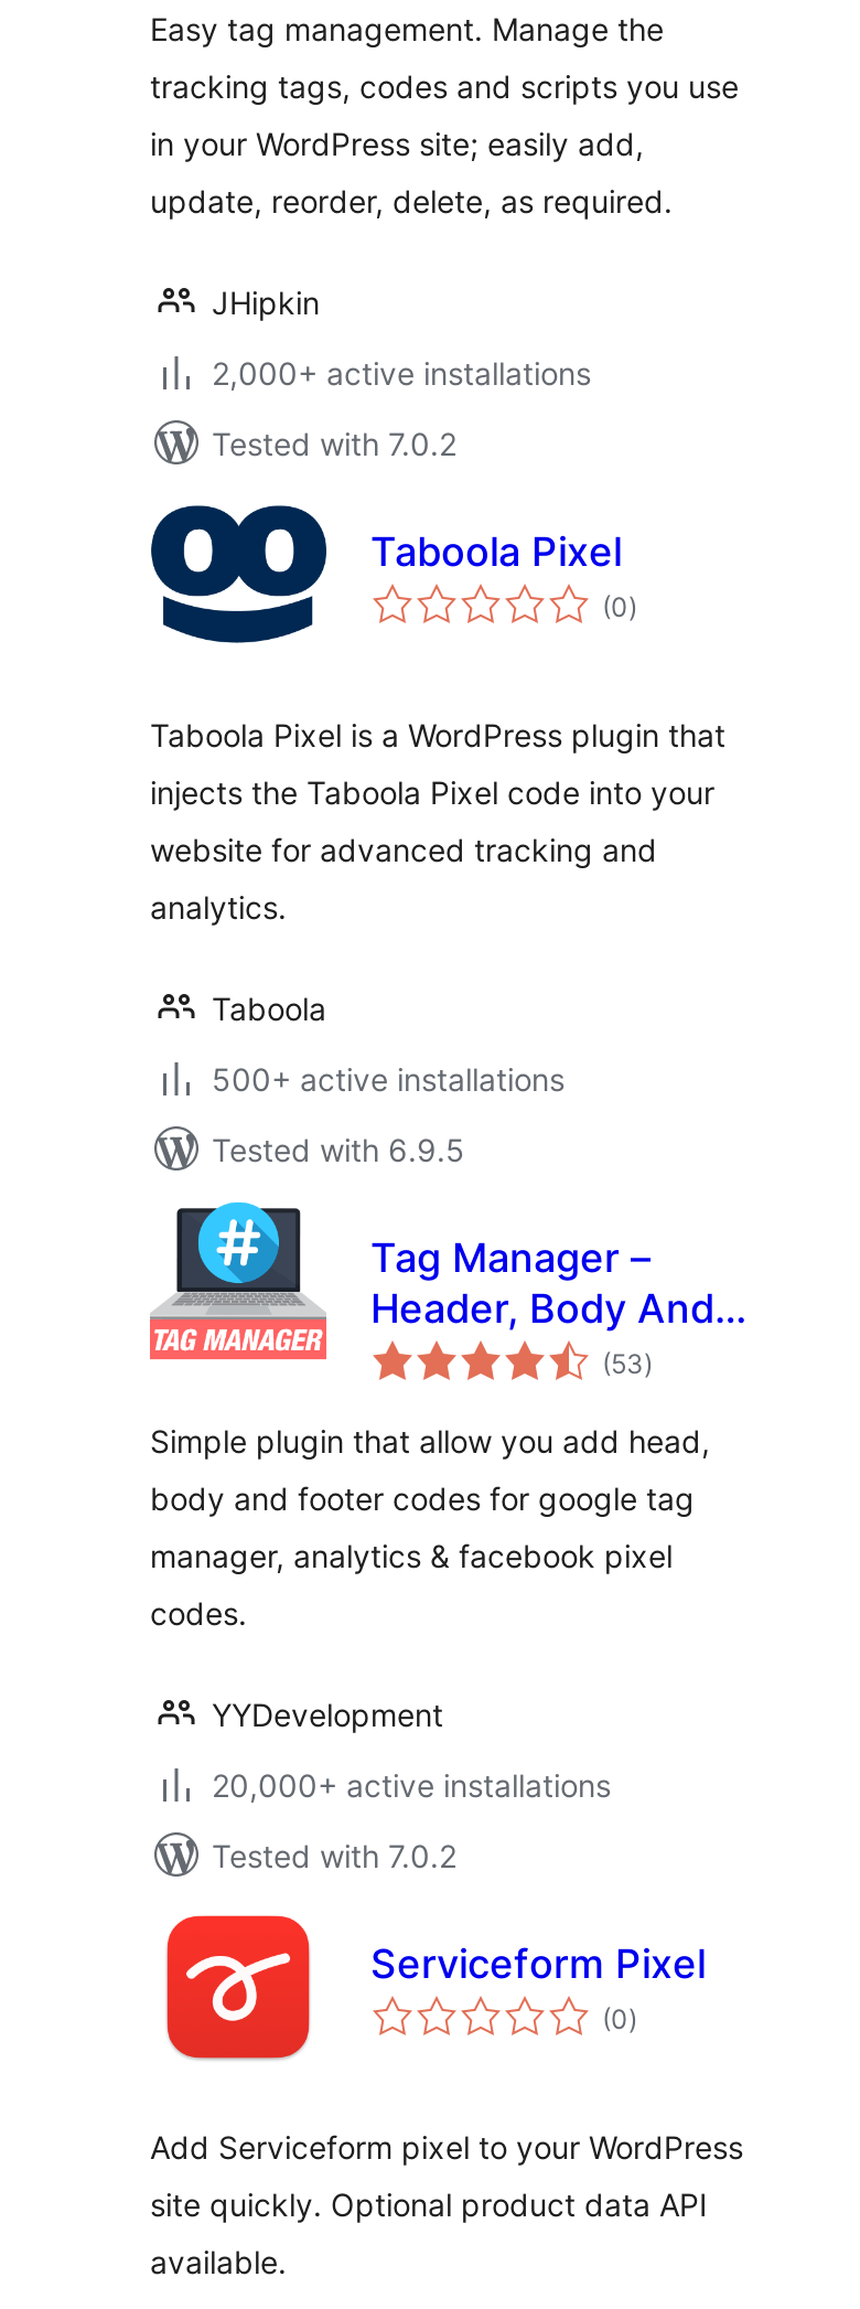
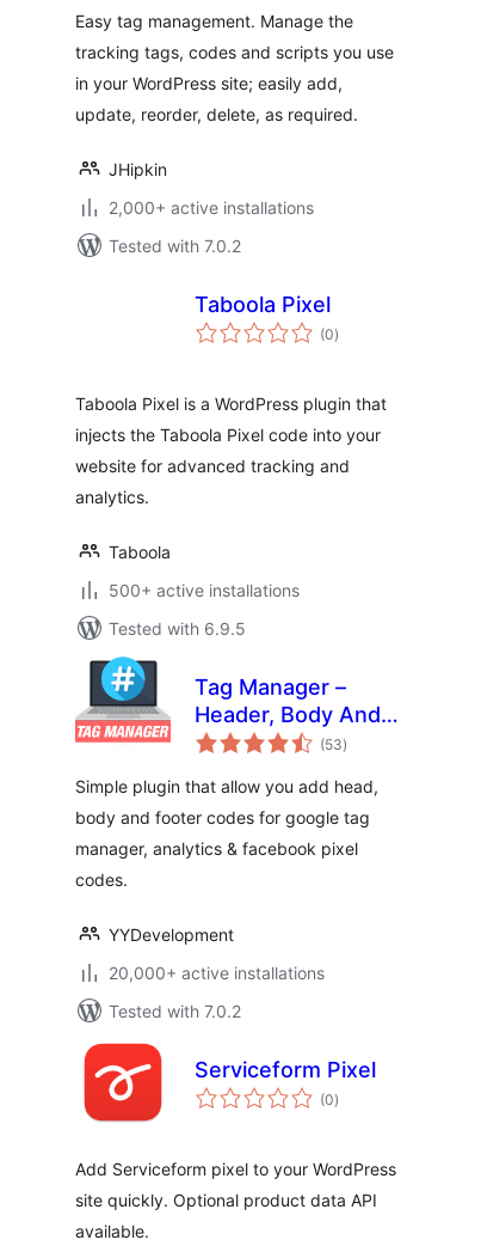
- [image]
